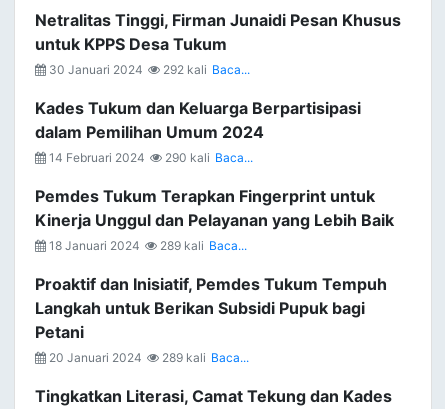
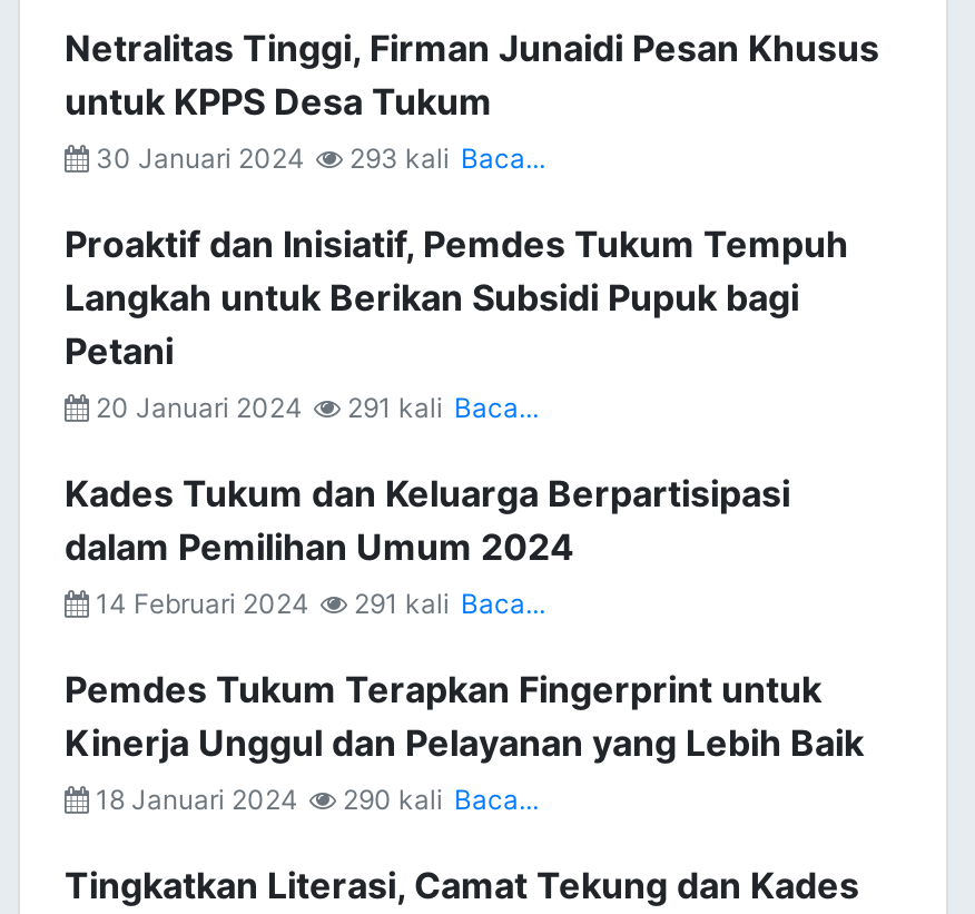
- 292 kali Baca...
- 289 kali Baca...
+ 293 kali Baca...

moved down: Kades Tukum dan Keluarga Berpartisipasi | dalam Pemilihan Umum 2024 | 14 Februari 2024 | 290 kali Baca... | Pemdes Tukum Terapkan Fingerprint untuk | Kinerja Unggul dan Pelayanan yang Lebih Baik | 18 Januari 2024

moved up: Proaktif dan Inisiatif, Pemdes Tukum Tempuh | Langkah untuk Berikan Subsidi Pupuk bagi | Petani

- 289 kali Baca...
+ 291 kali Baca...
+ 291 kali Baca...
